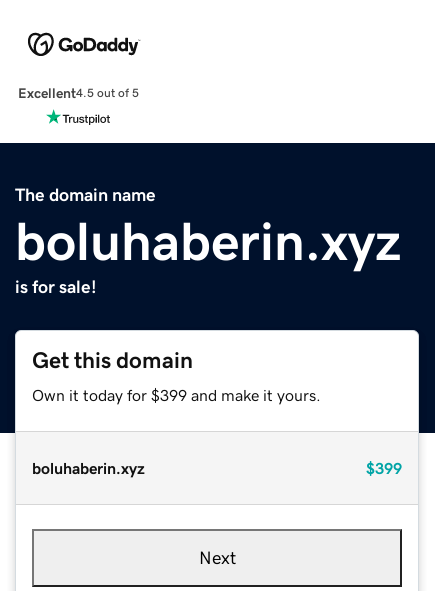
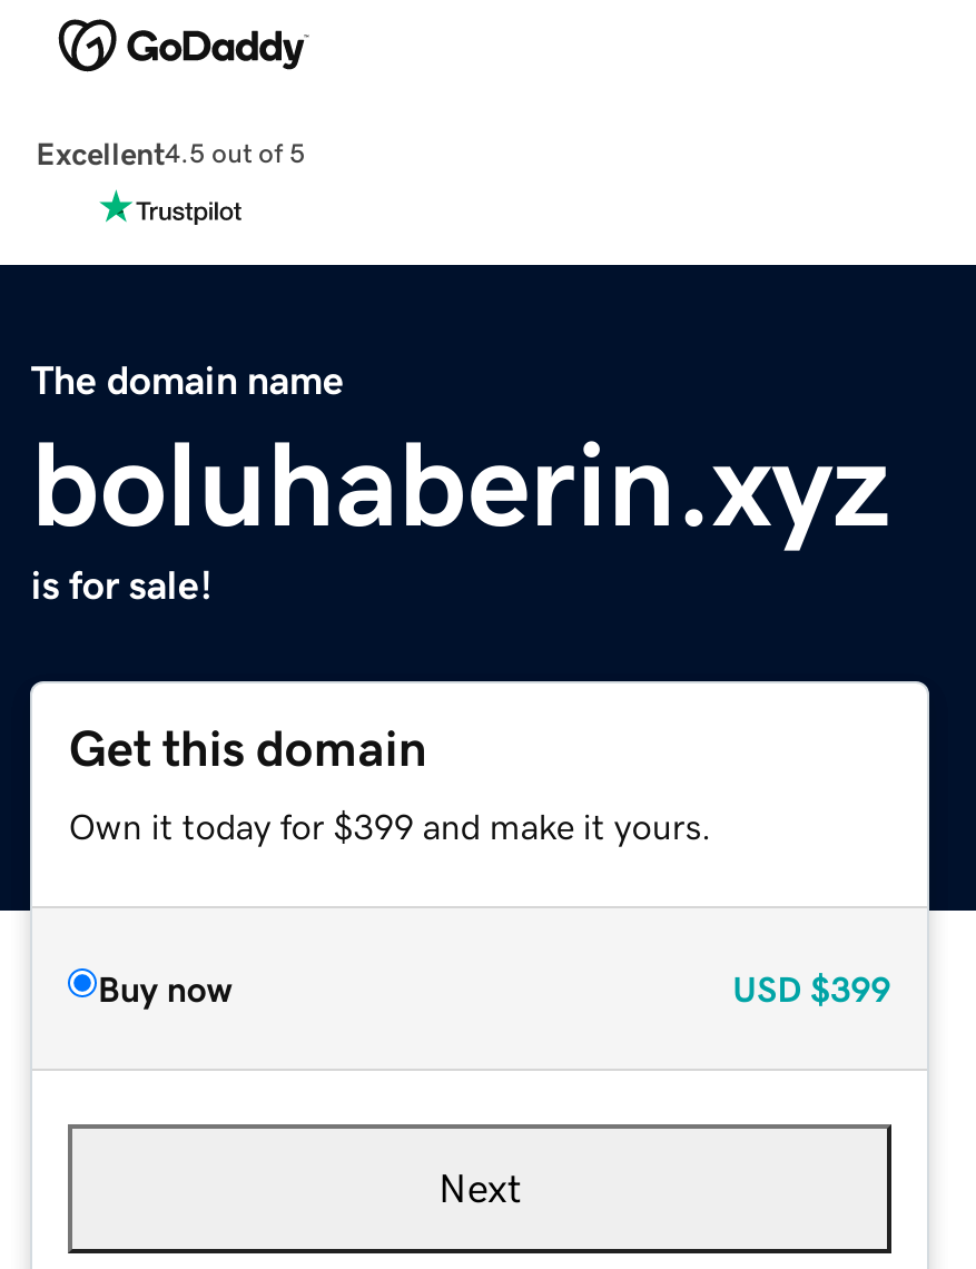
- boluhaberin.xyz
- $399
+ Buy now
+ USD $399
